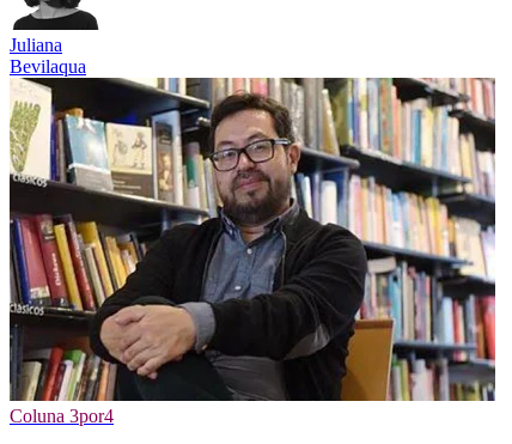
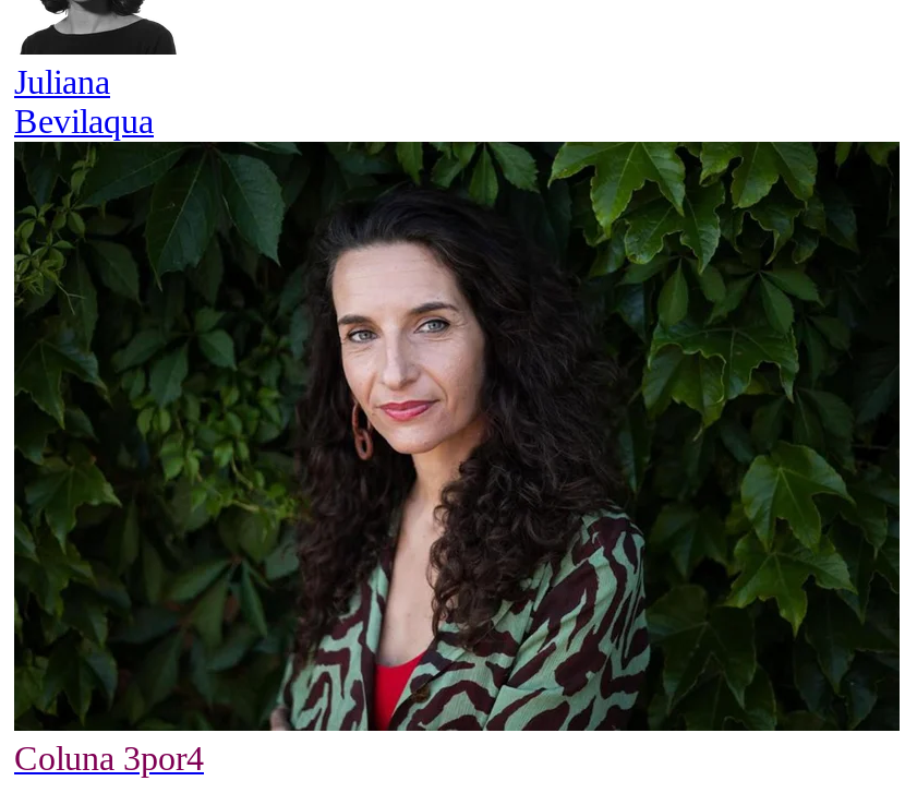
- [image]
+ [image]
